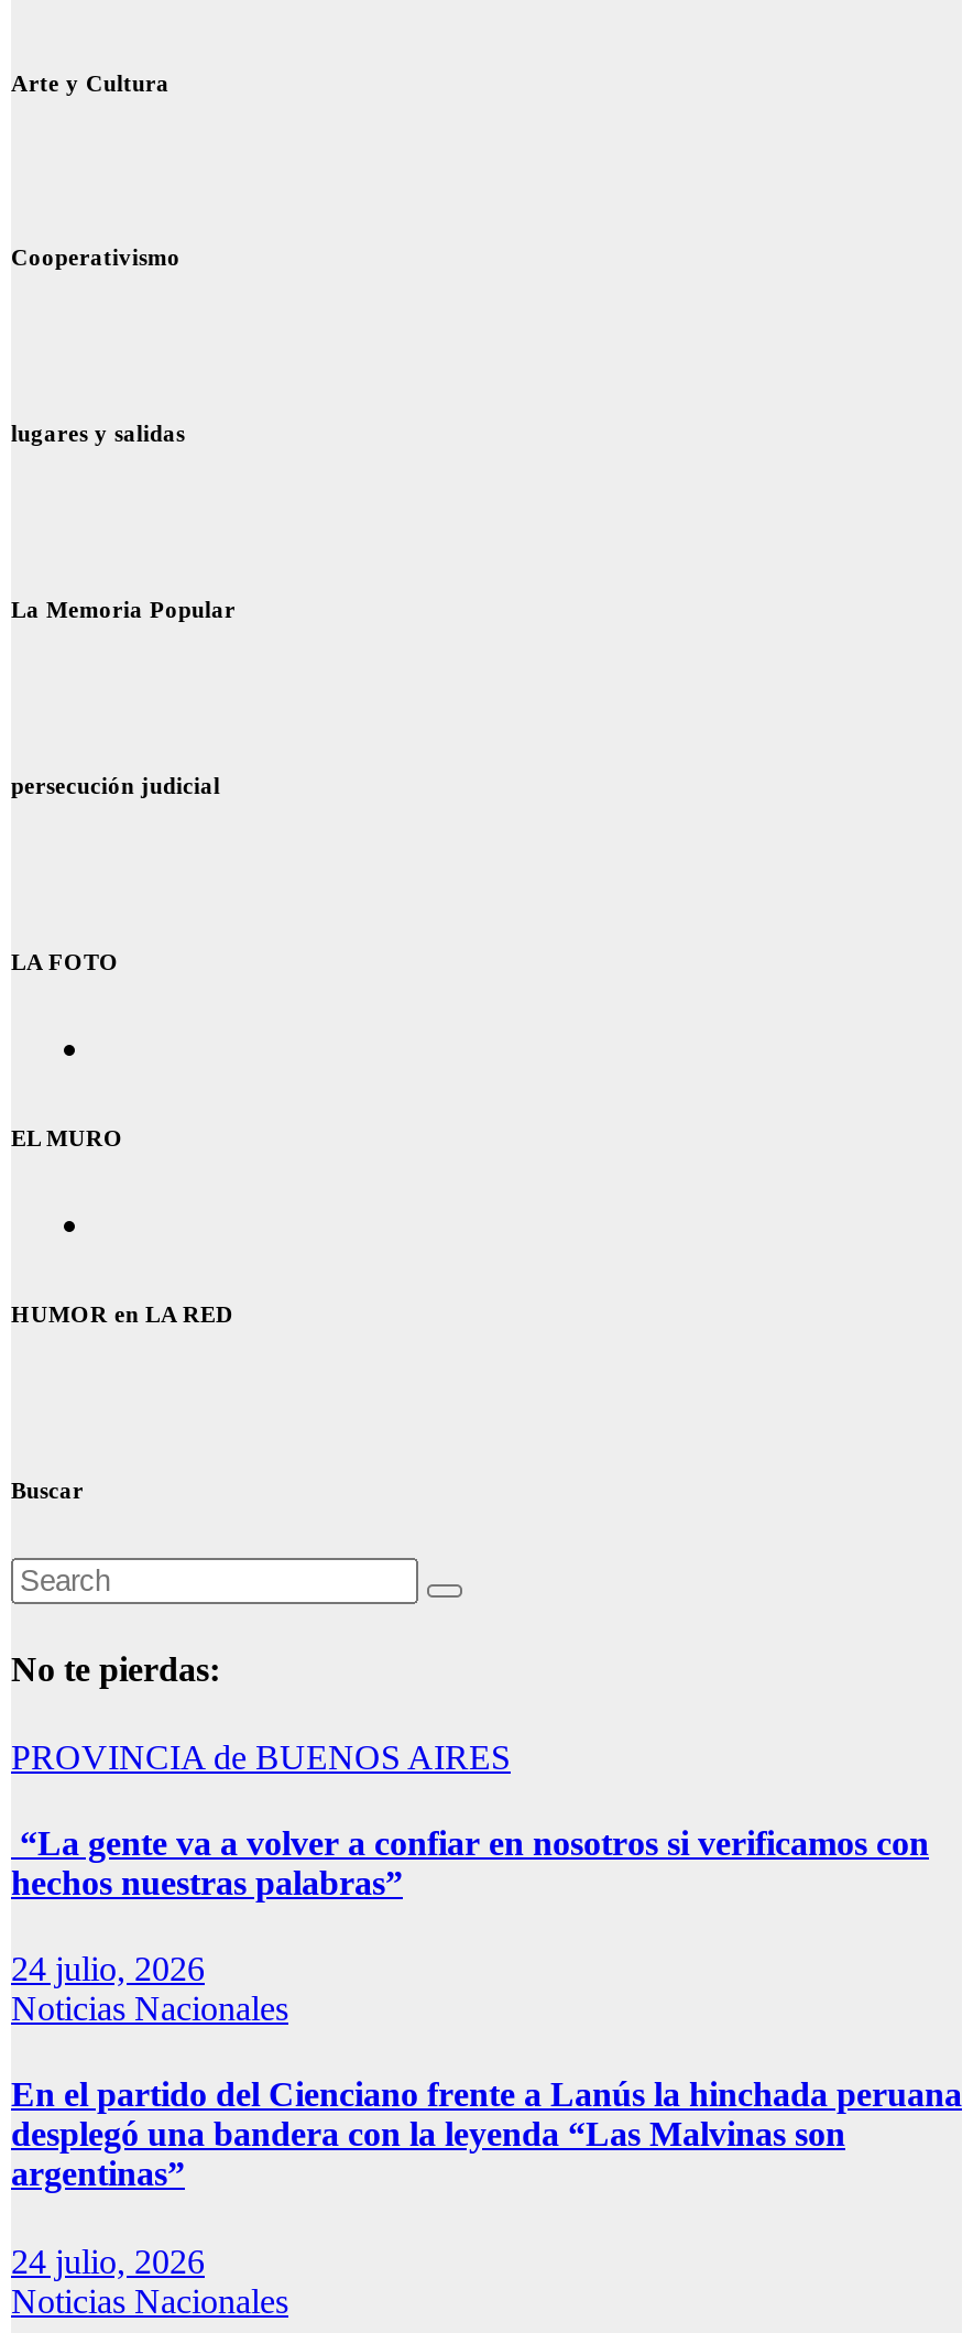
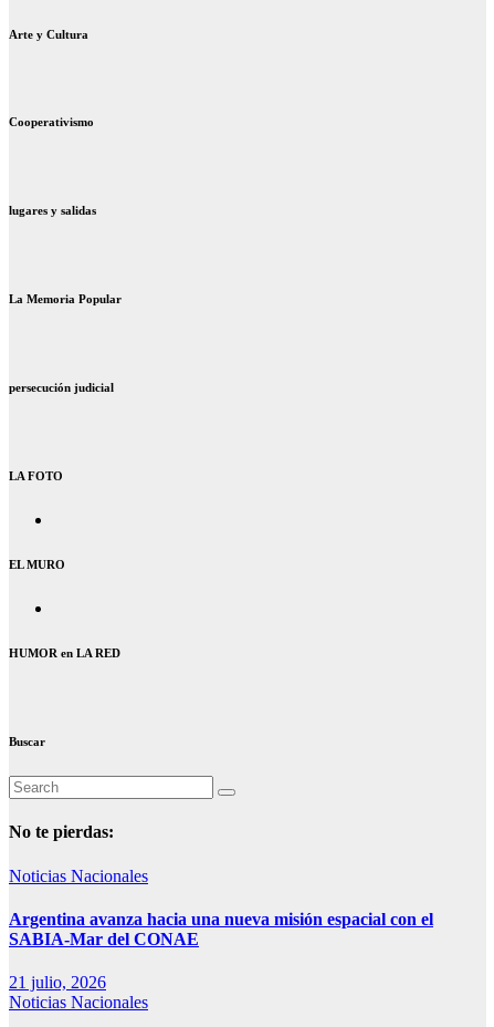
- PROVINCIA de BUENOS AIRES
- “La gente va a volver a confiar en nosotros si verificamos con
- hechos nuestras palabras”
- 24 julio, 2026

- En el partido del Cienciano frente a Lanús la hinchada peruana
- desplegó una bandera con la leyenda “Las Malvinas son
- argentinas”
+ Argentina avanza hacia una nueva misión espacial con el
+ SABIA-Mar del CONAE

- 24 julio, 2026
+ 21 julio, 2026
